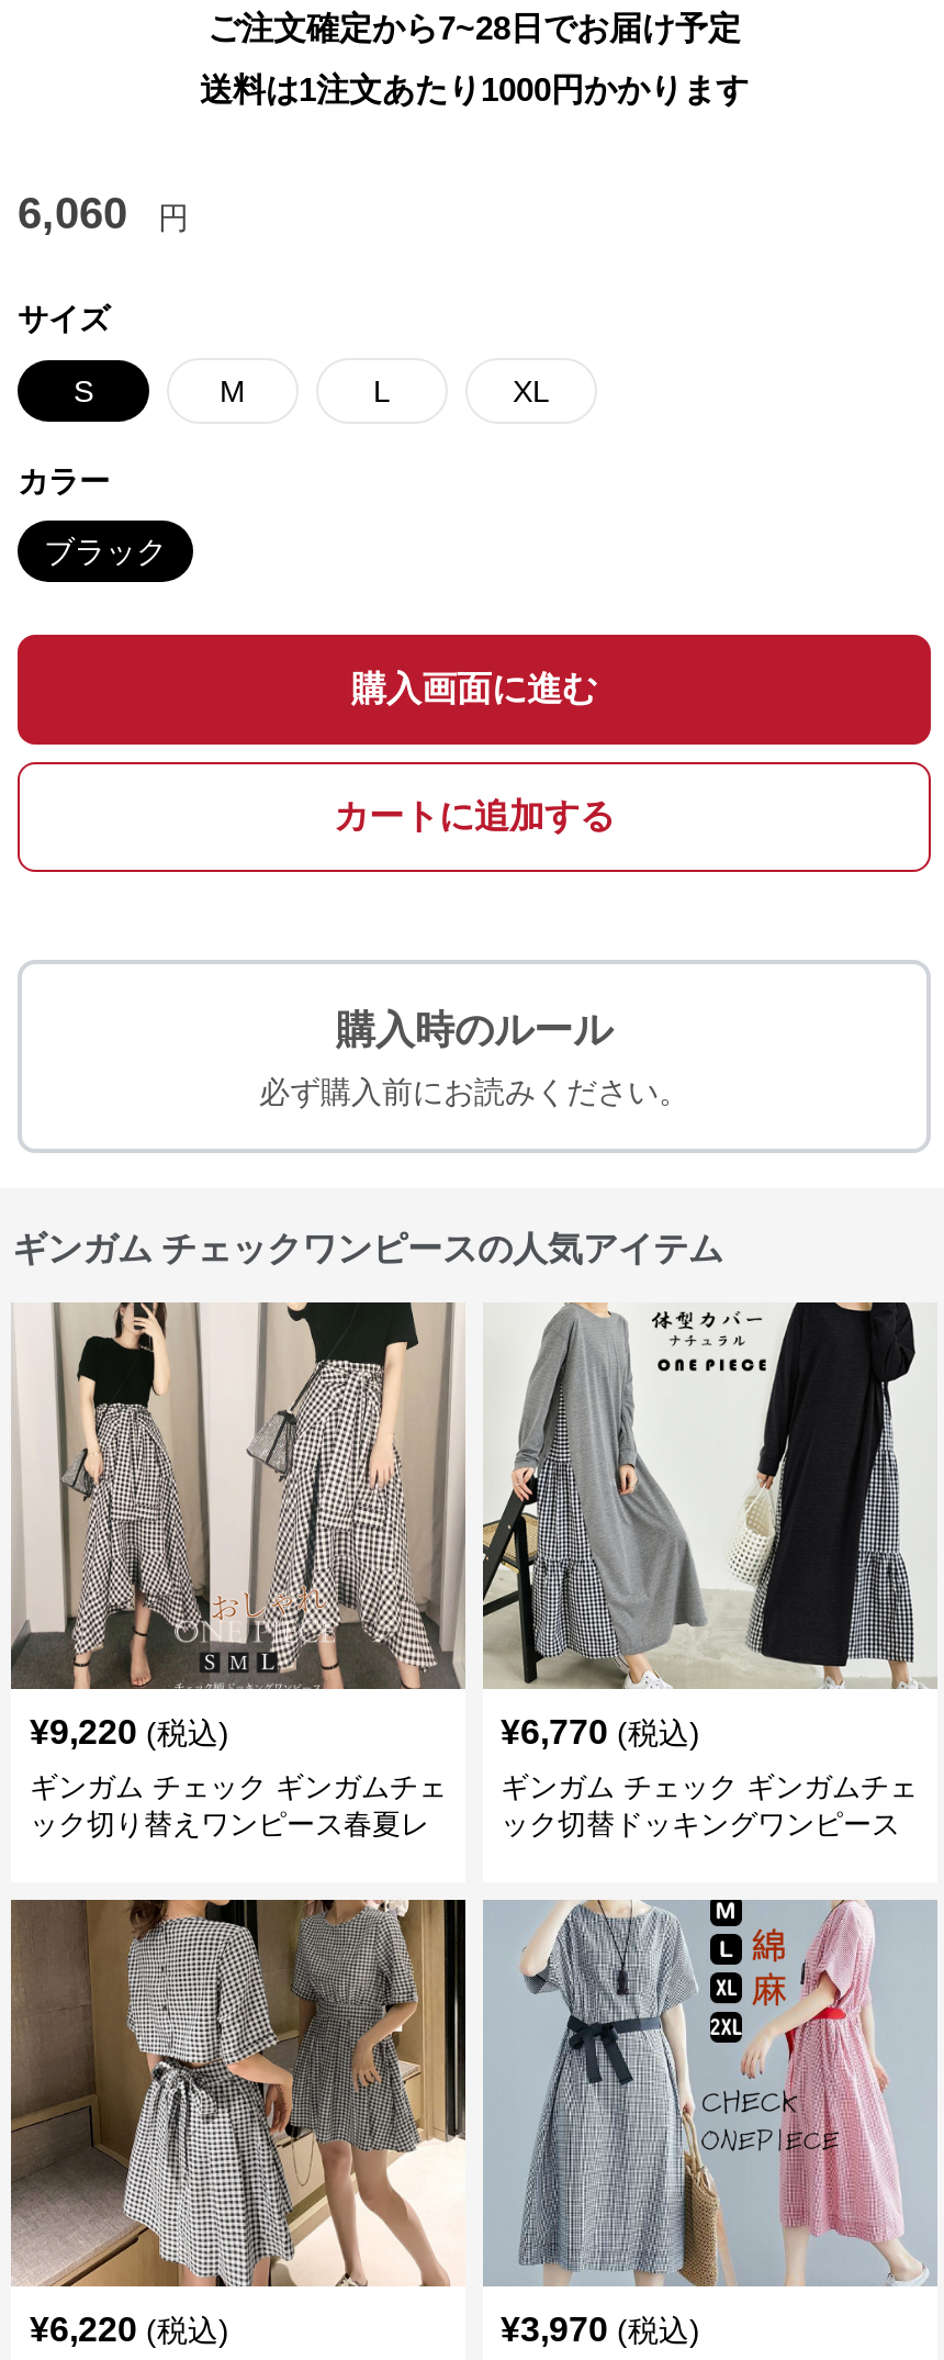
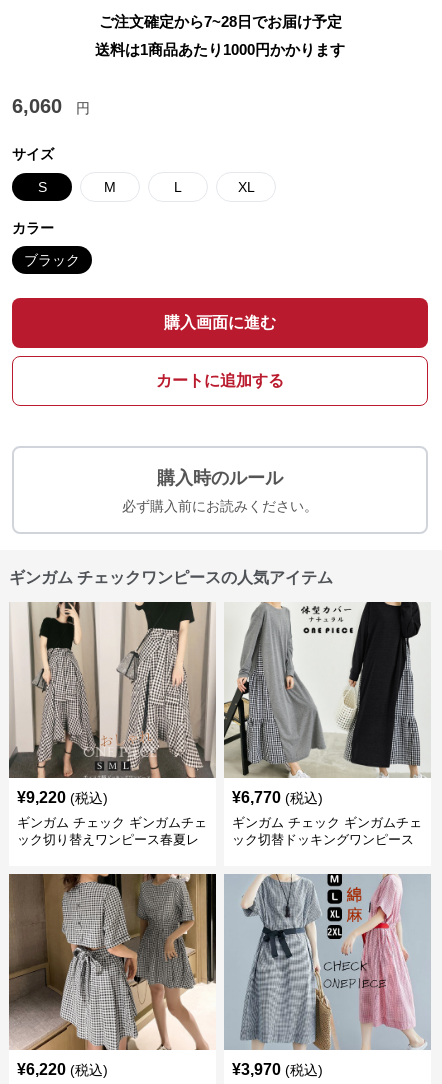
- 送料は1注文あたり1000円かかります
+ 送料は1商品あたり1000円かかります
